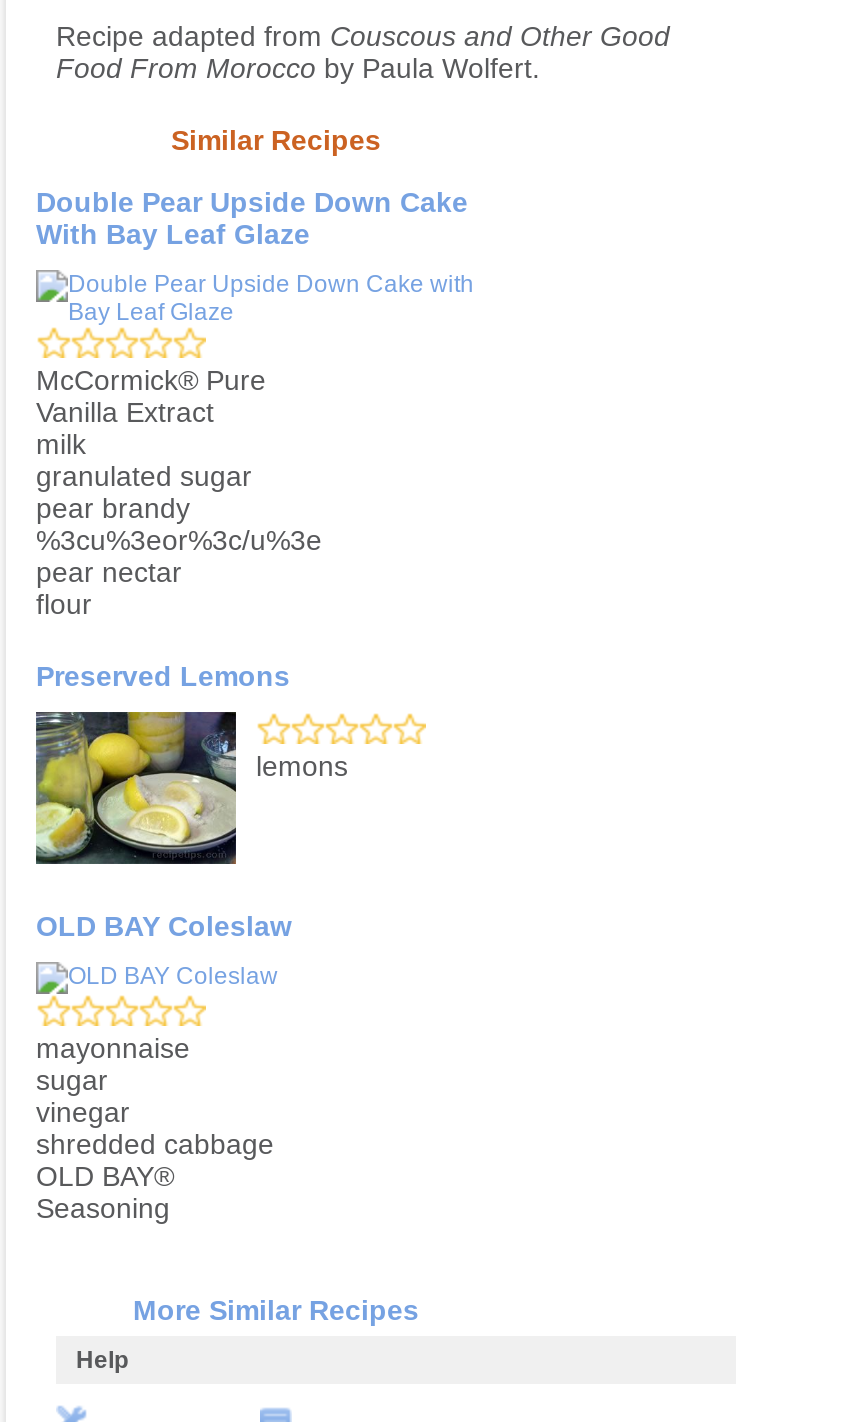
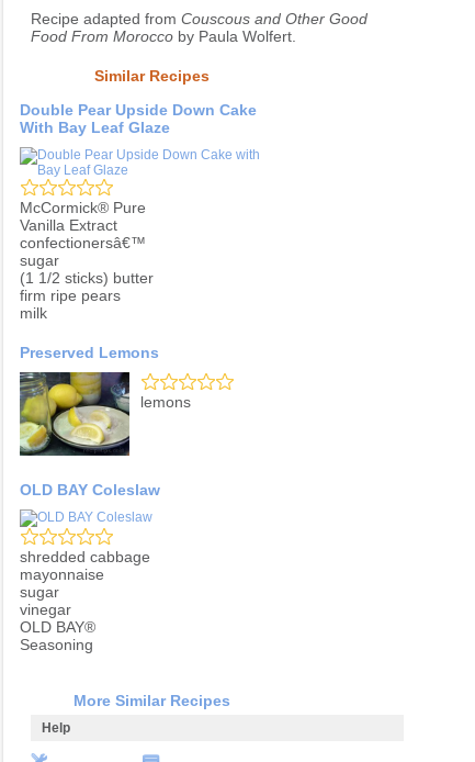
+ confectionersâ€™
+ sugar
+ (1 1/2 sticks) butter
+ firm ripe pears

moved down: milk

- granulated sugar
- pear brandy
- %3cu%3eor%3c/u%3e
- pear nectar
- flour

moved up: shredded cabbage
